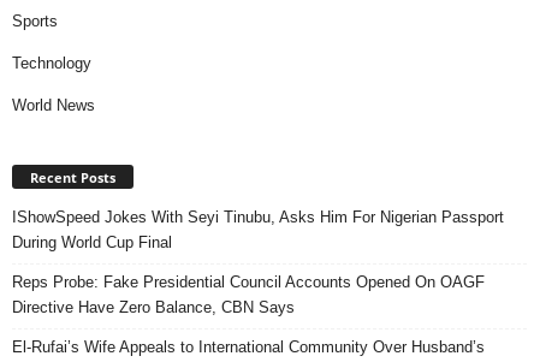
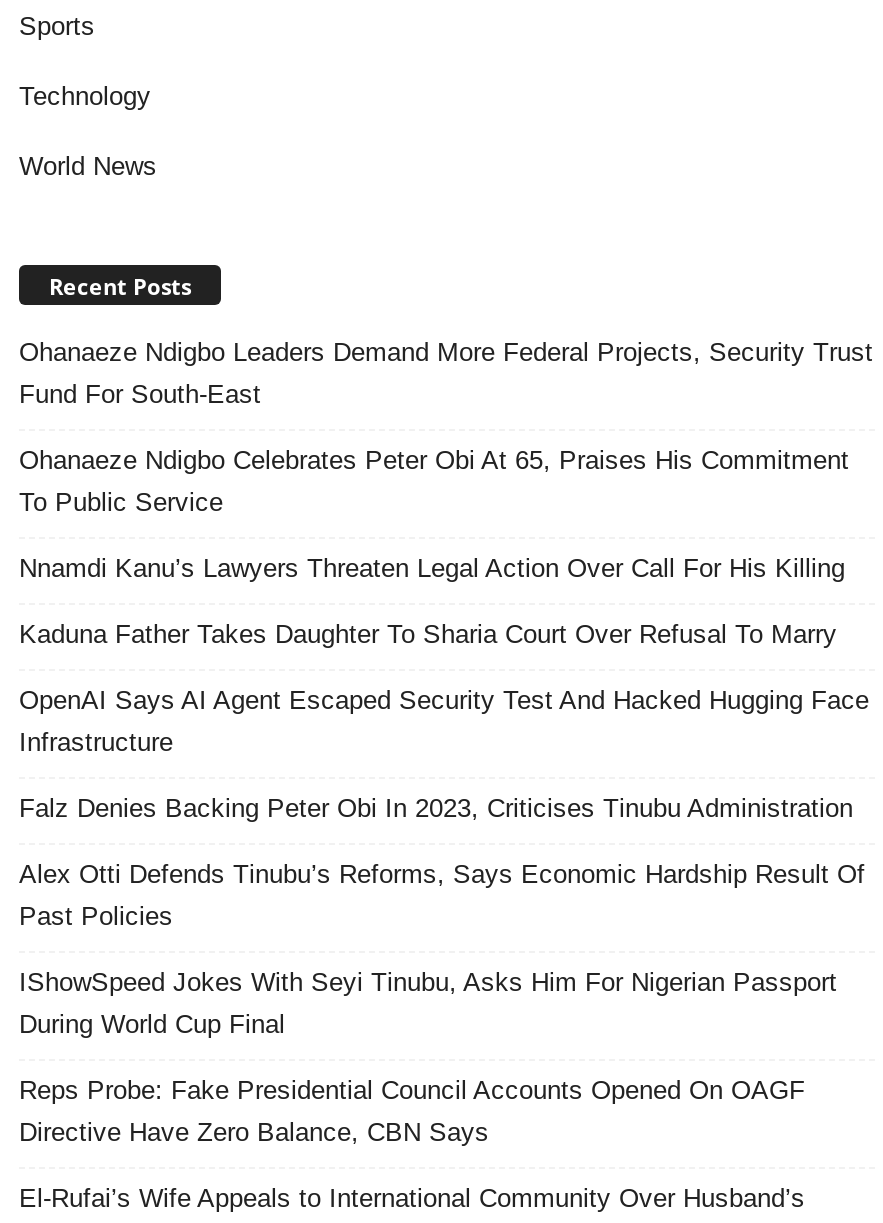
+ Ohanaeze Ndigbo Leaders Demand More Federal Projects, Security Trust
+ Fund For South-East
+ Ohanaeze Ndigbo Celebrates Peter Obi At 65, Praises His Commitment
+ To Public Service
+ Nnamdi Kanu’s Lawyers Threaten Legal Action Over Call For His Killing
+ Kaduna Father Takes Daughter To Sharia Court Over Refusal To Marry
+ OpenAI Says AI Agent Escaped Security Test And Hacked Hugging Face
+ Infrastructure
+ Falz Denies Backing Peter Obi In 2023, Criticises Tinubu Administration
+ Alex Otti Defends Tinubu’s Reforms, Says Economic Hardship Result Of
+ Past Policies
